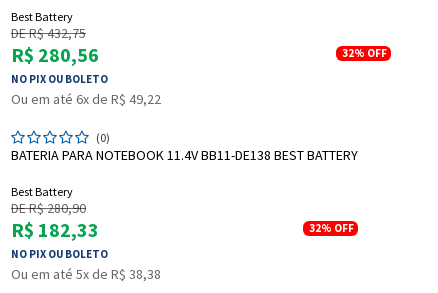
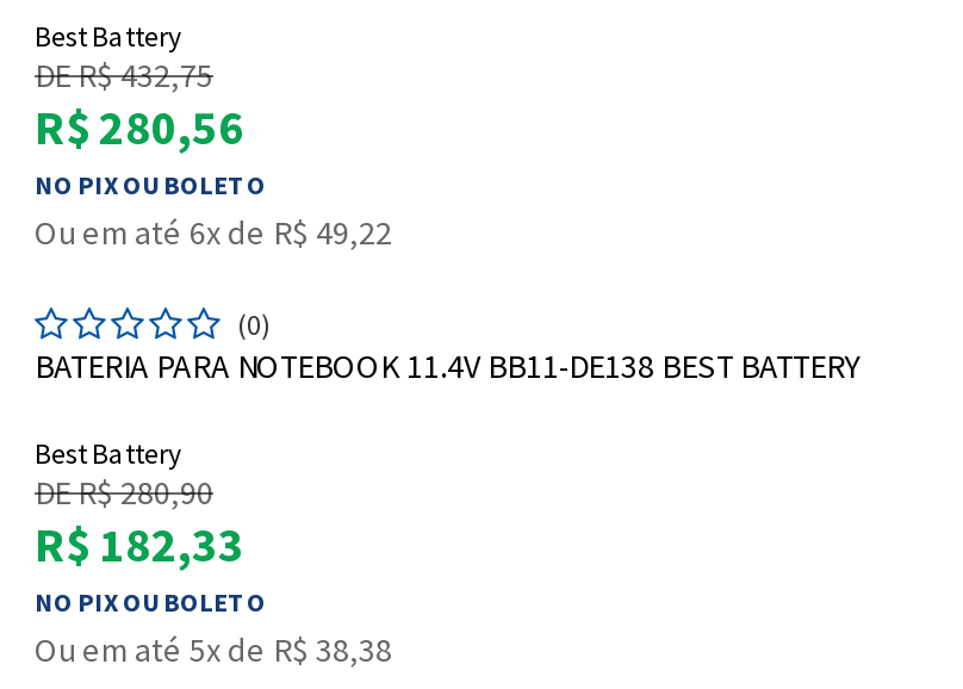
- 32%OFF

- 32%OFF
